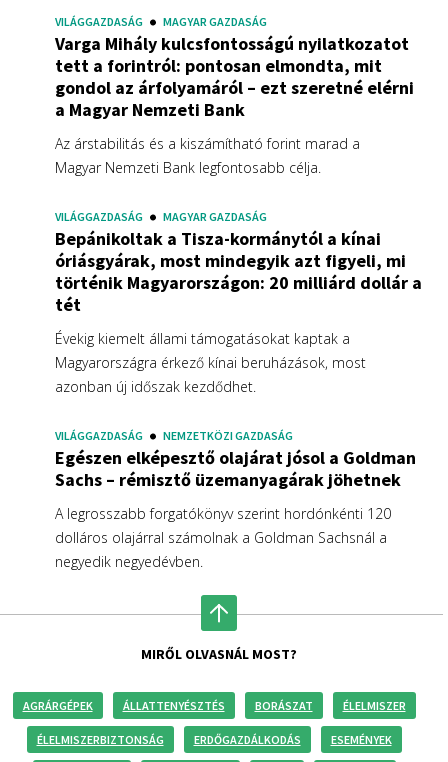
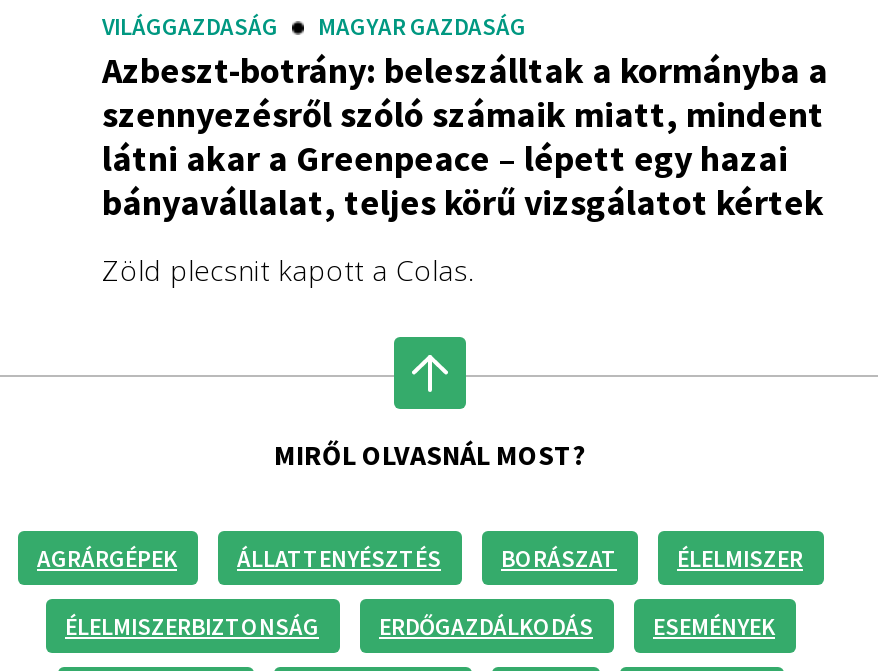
- Varga Mihály kulcsfontosságú nyilatkozatot
- tett a forintról: pontosan elmondta, mit
- gondol az árfolyamáról – ezt szeretné elérni
- a Magyar Nemzeti Bank
- Az árstabilitás és a kiszámítható forint marad a
- Magyar Nemzeti Bank legfontosabb célja.
- VILÁGGAZDASÁG
- MAGYAR GAZDASÁG
- Bepánikoltak a Tisza-kormánytól a kínai
- óriásgyárak, most mindegyik azt figyeli, mi
- történik Magyarországon: 20 milliárd dollár a
- tét
- Évekig kiemelt állami támogatásokat kaptak a
- Magyarországra érkező kínai beruházások, most
- azonban új időszak kezdődhet.
- VILÁGGAZDASÁG
- NEMZETKÖZI GAZDASÁG
- Egészen elképesztő olajárat jósol a Goldman
- Sachs – rémisztő üzemanyagárak jöhetnek
- A legrosszabb forgatókönyv szerint hordónkénti 120
- dolláros olajárral számolnak a Goldman Sachsnál a
- negyedik negyedévben.
+ Azbeszt-botrány: beleszálltak a kormányba a
+ szennyezésről szóló számaik miatt, mindent
+ látni akar a Greenpeace – lépett egy hazai
+ bányavállalat, teljes körű vizsgálatot kértek
+ Zöld plecsnit kapott a Colas.
